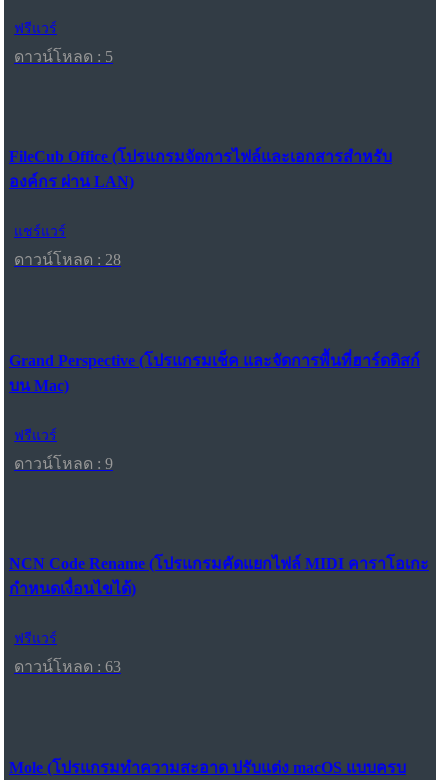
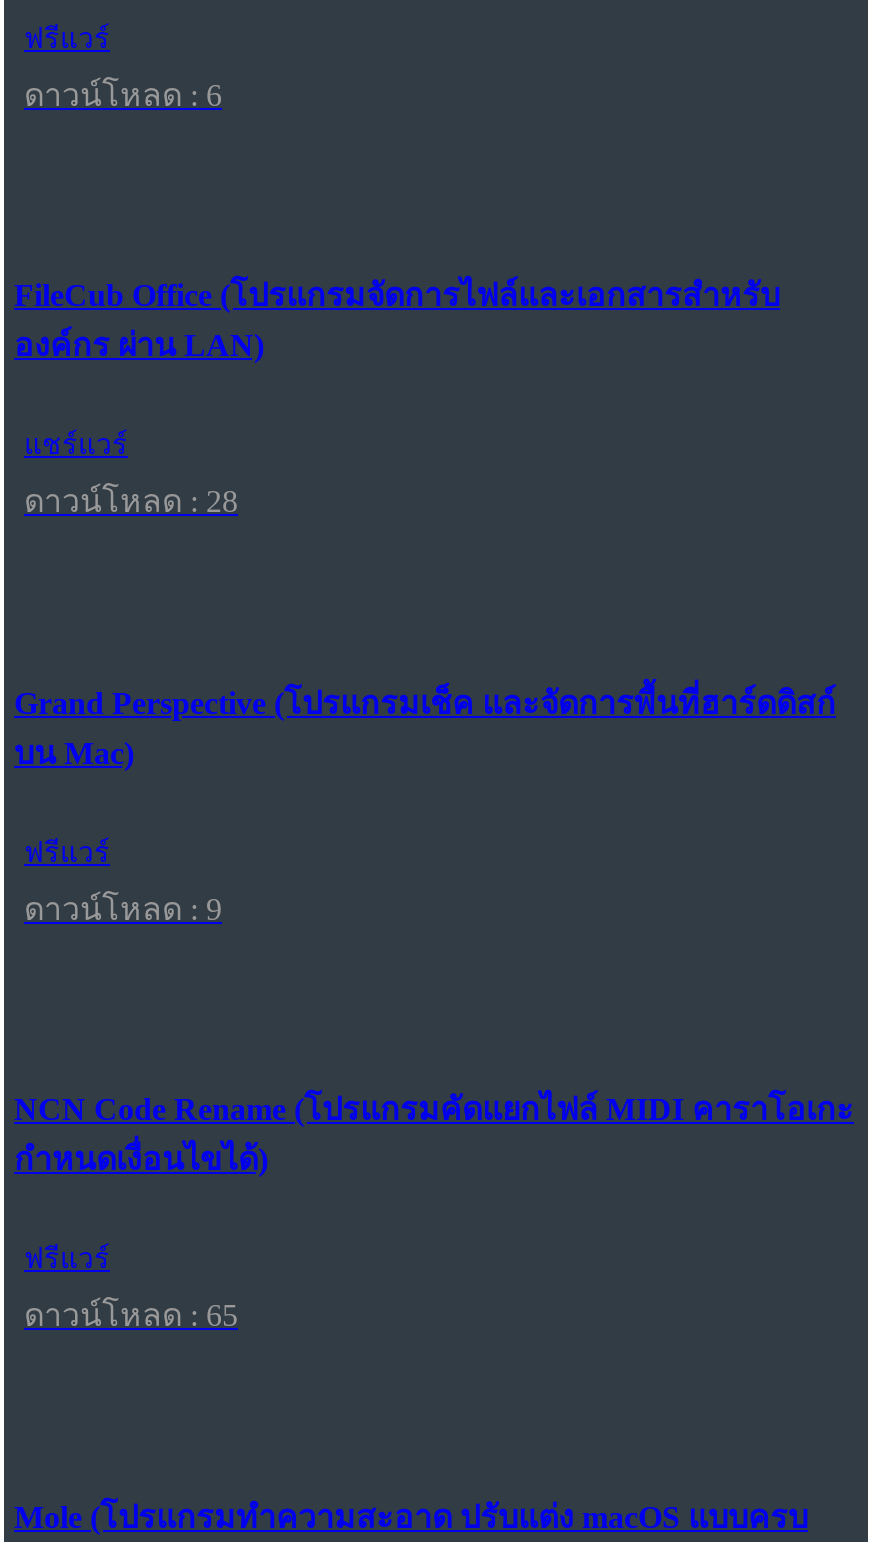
- ดาวน์โหลด : 5
+ ดาวน์โหลด : 6

- ดาวน์โหลด : 63
+ ดาวน์โหลด : 65
